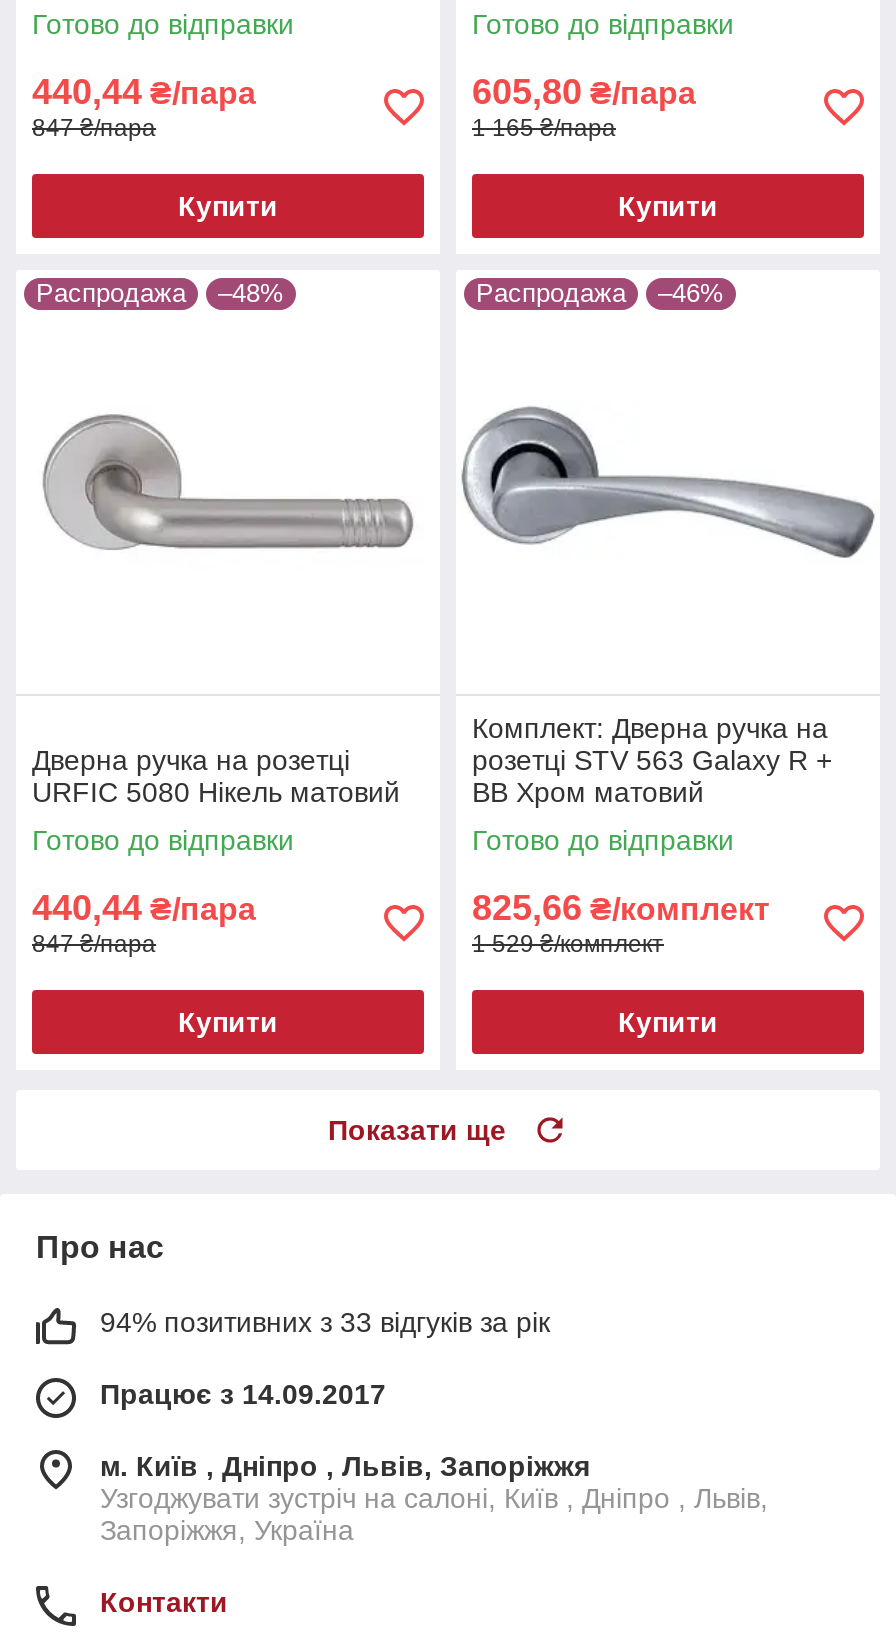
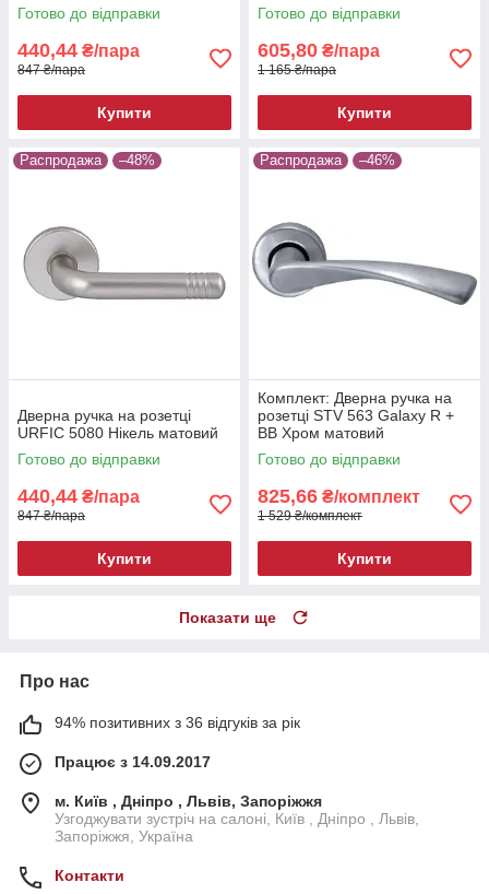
- 94% позитивних з 33 відгуків за рік
+ 94% позитивних з 36 відгуків за рік
